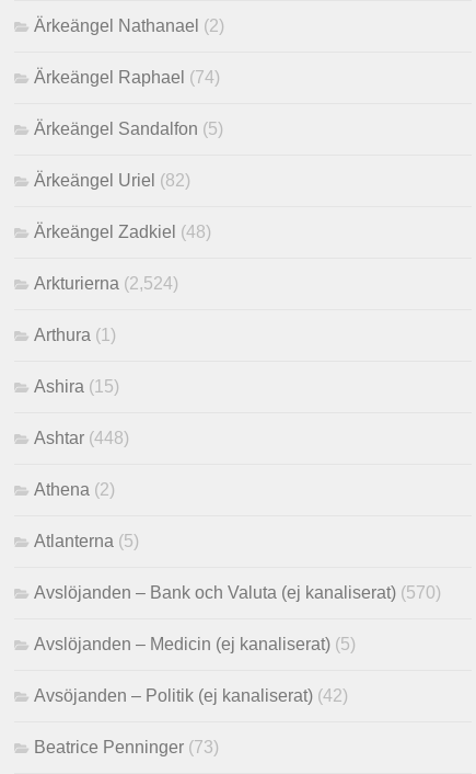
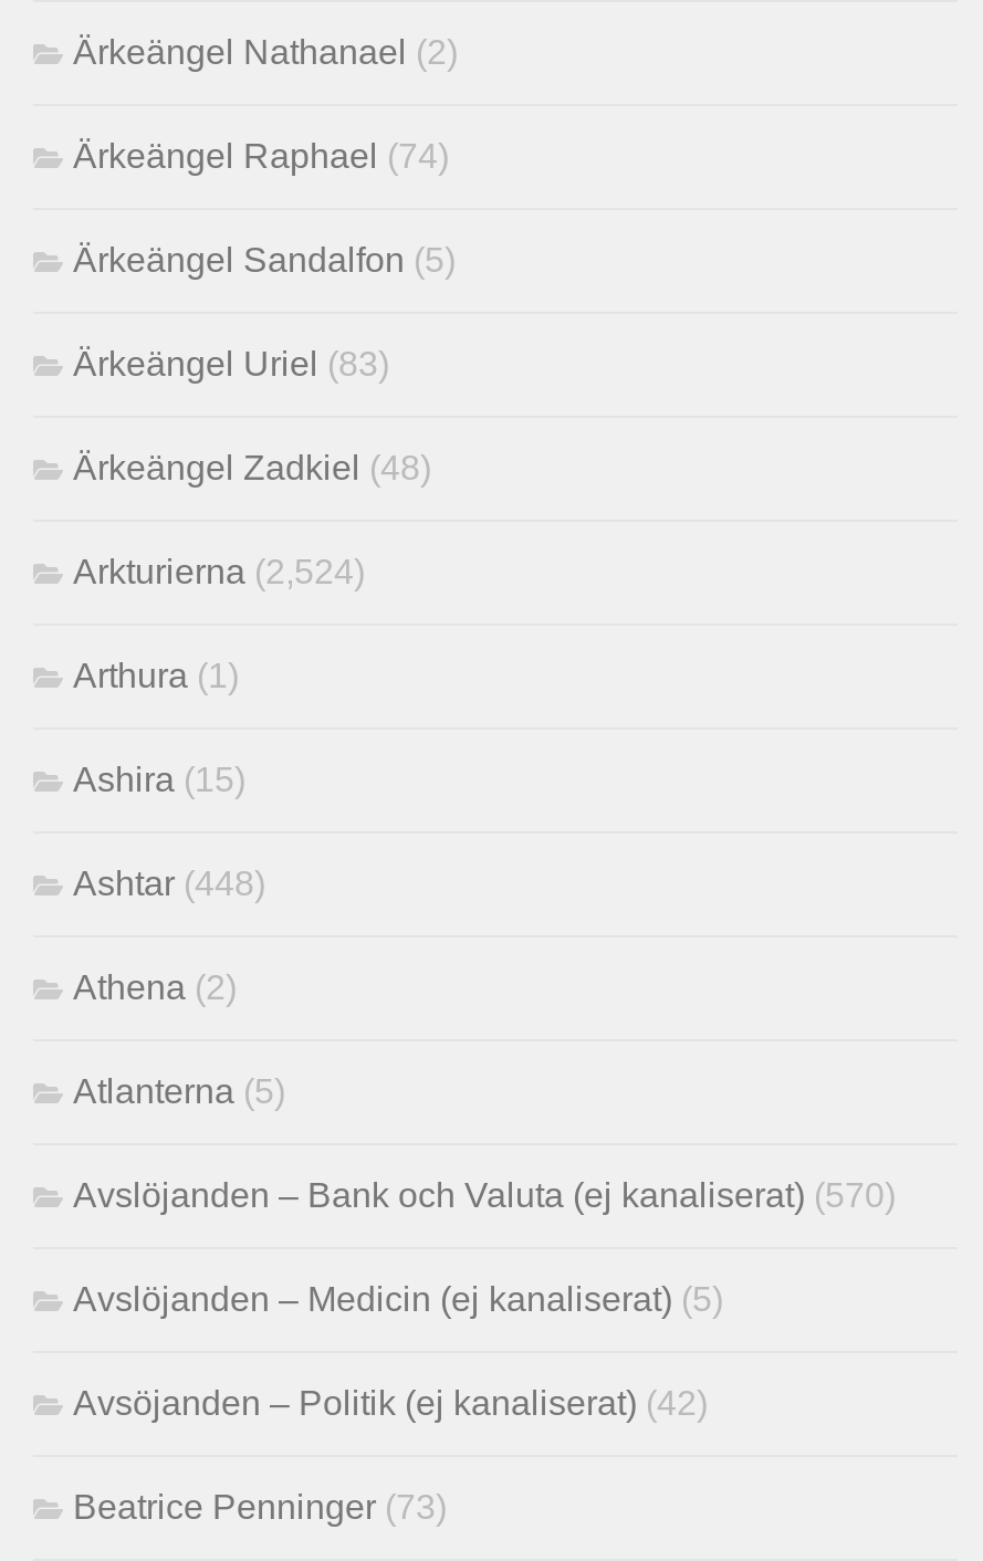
- Ärkeängel Uriel (82)
+ Ärkeängel Uriel (83)
